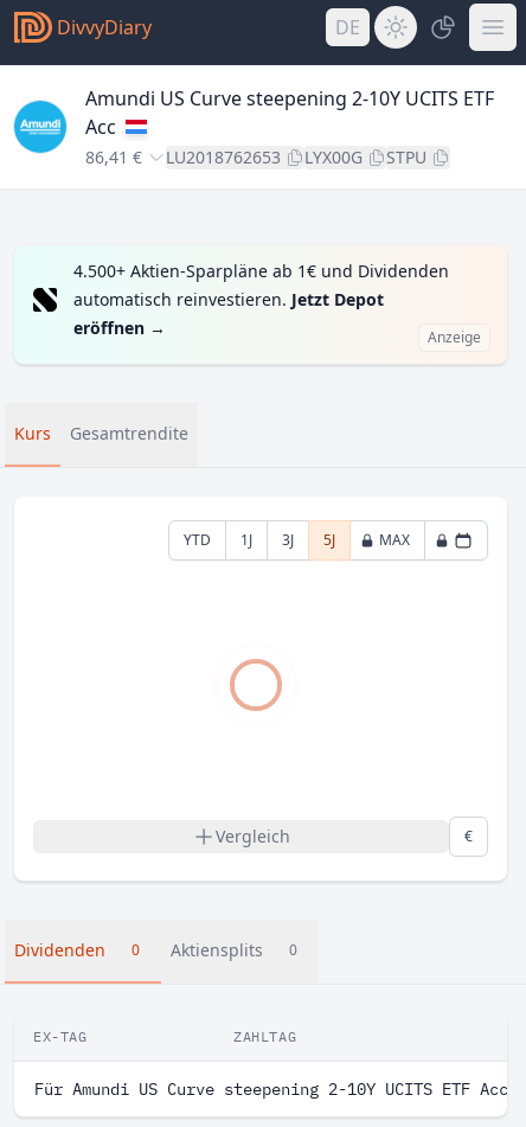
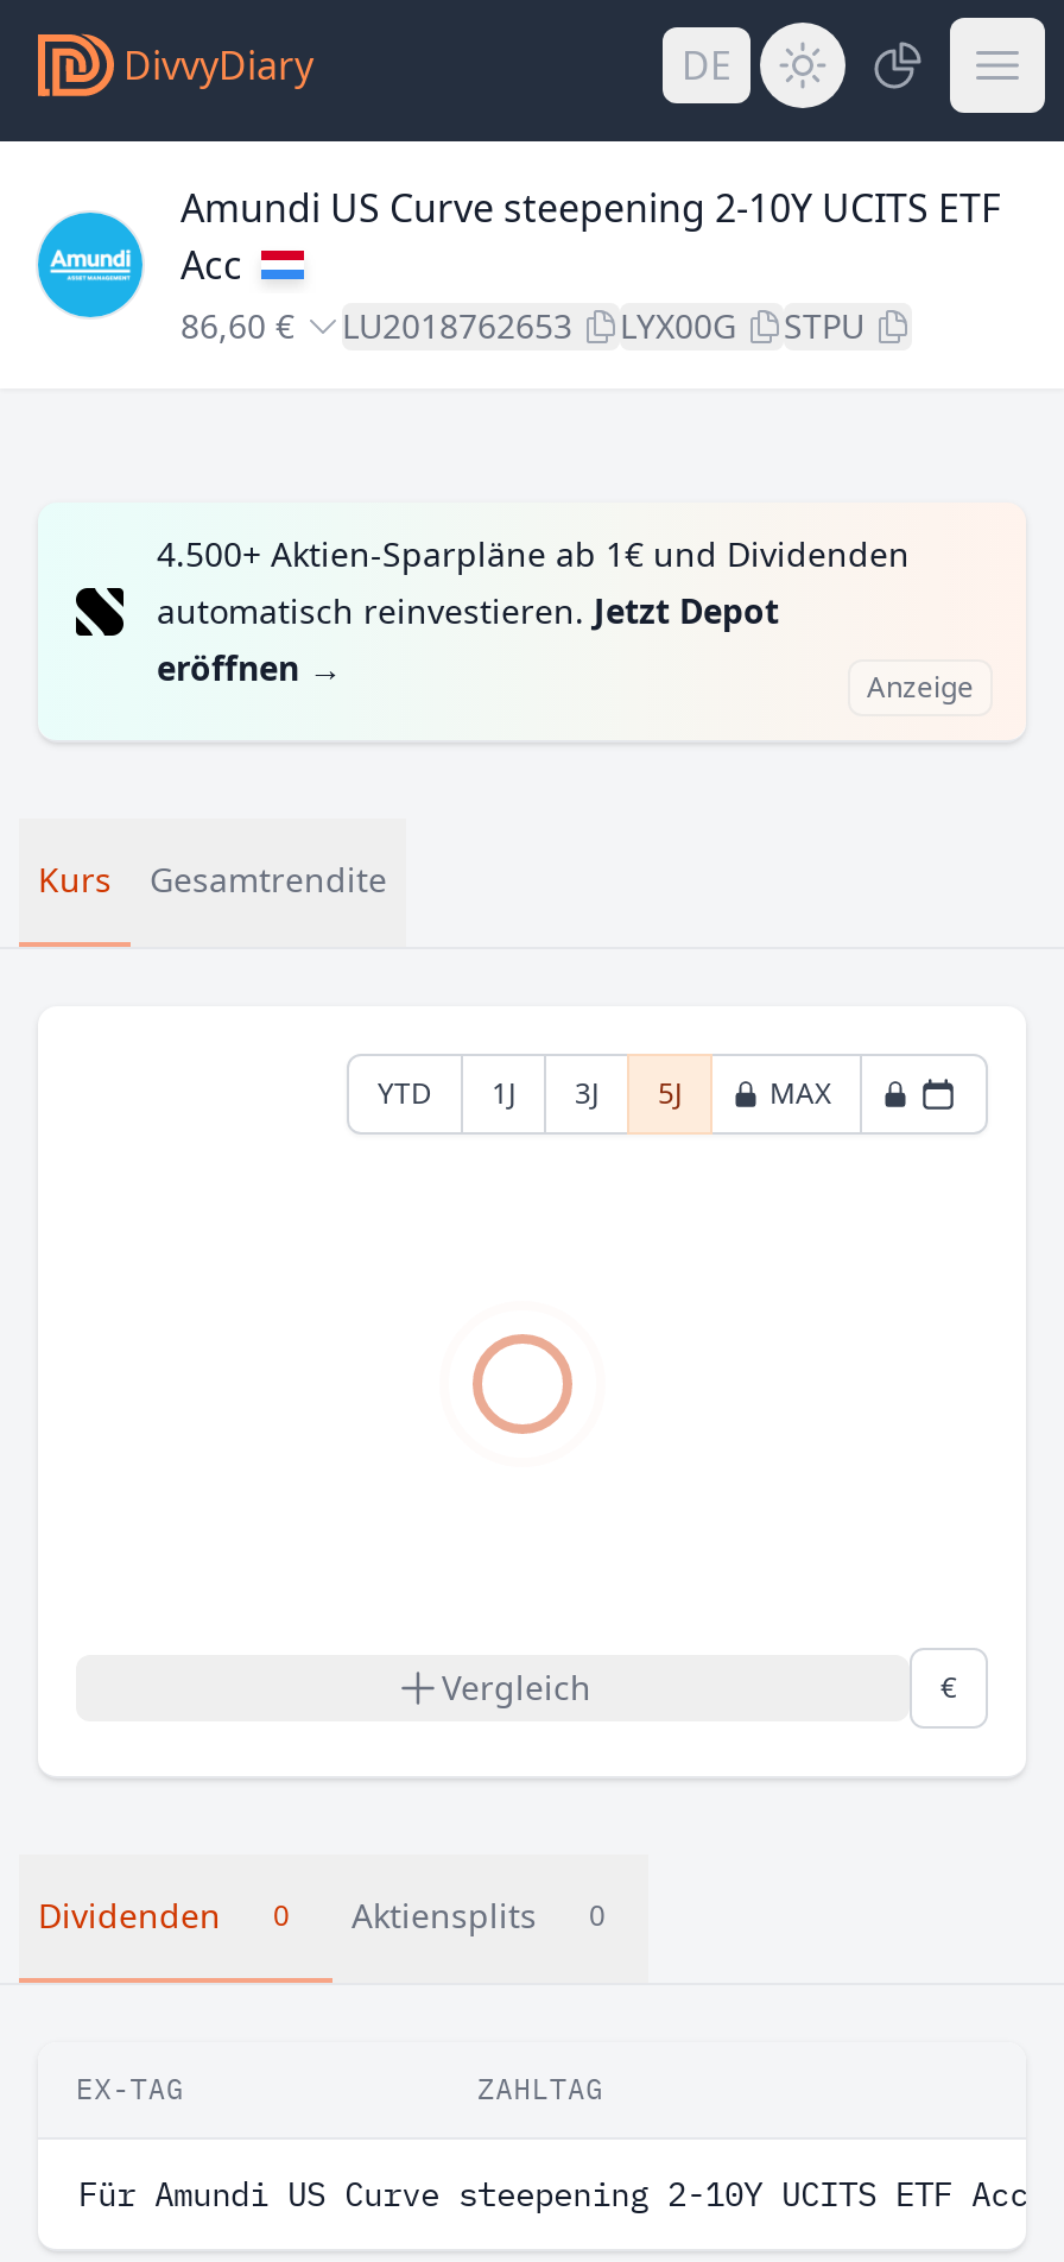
- 86,41 € LU2018762653 LYX00G STPU
+ 86,60 € LU2018762653 LYX00G STPU
